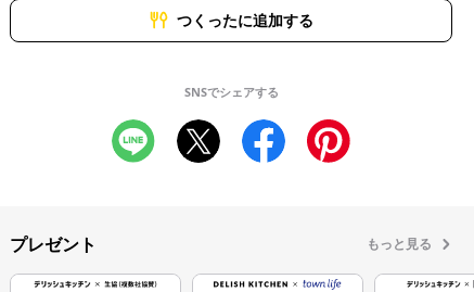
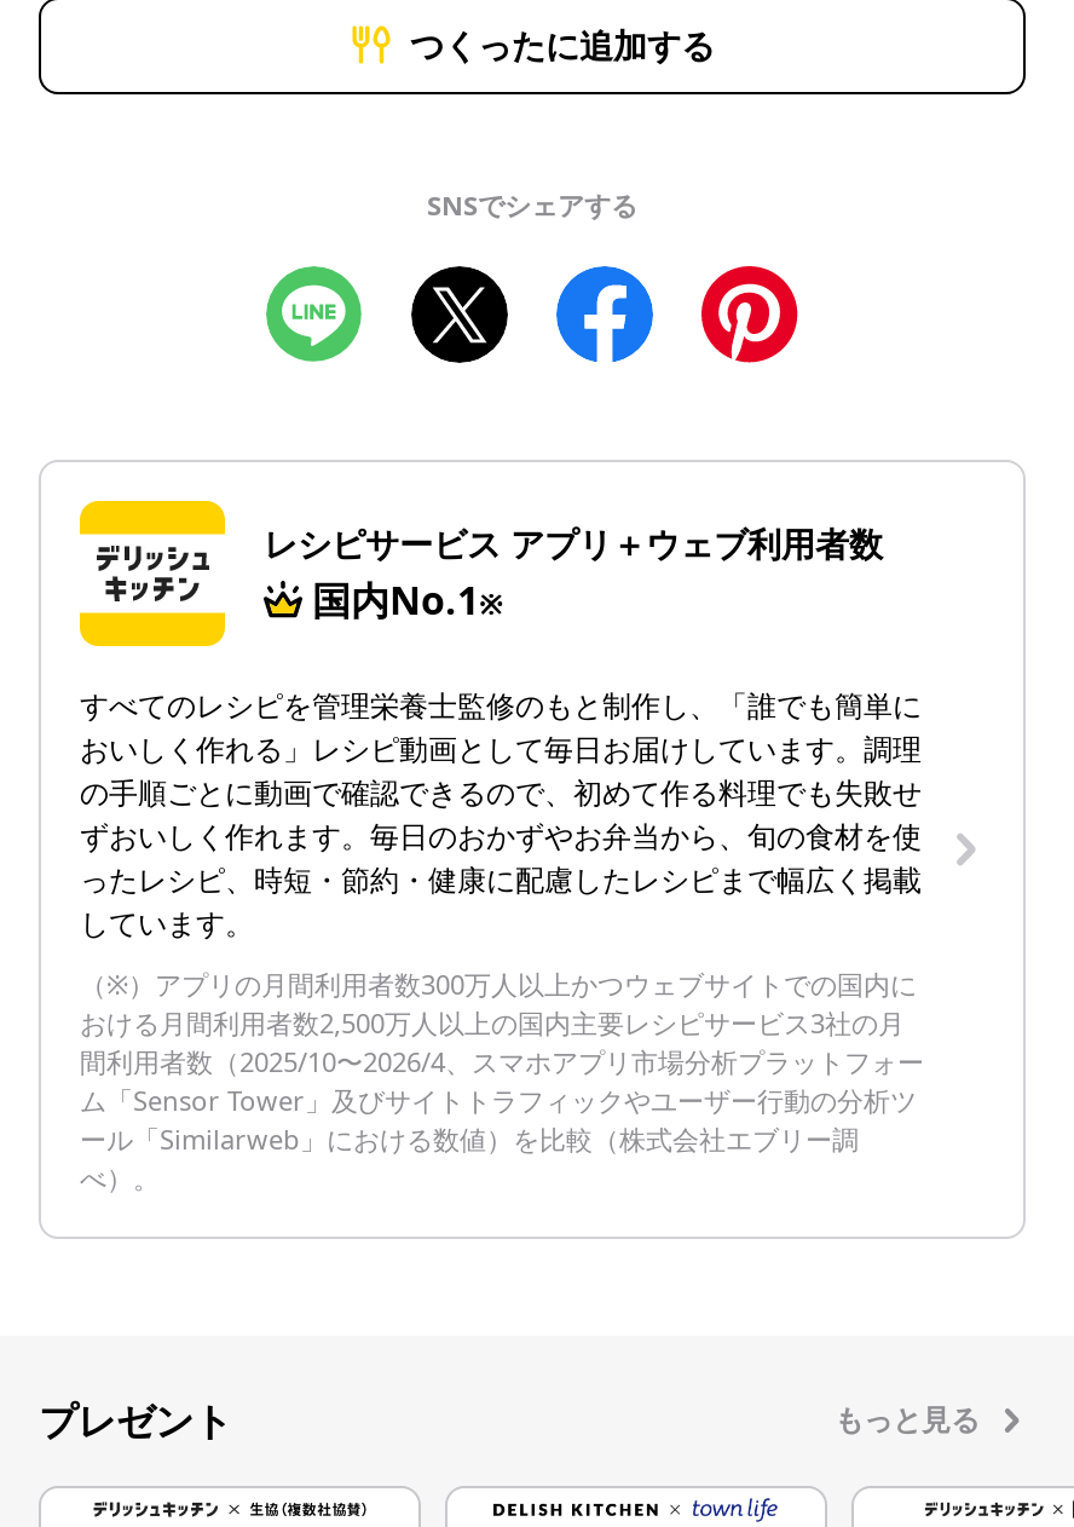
+ [image]
+ レシピサービス アプリ＋ウェブ利用者数
+ 国内No.1※
+ すべてのレシピを管理栄養士監修のもと制作し、「誰でも簡単に
+ おいしく作れる」レシピ動画として毎日お届けしています。調理
+ の手順ごとに動画で確認できるので、初めて作る料理でも失敗せ
+ ずおいしく作れます。毎日のおかずやお弁当から、旬の食材を使
+ ったレシピ、時短・節約・健康に配慮したレシピまで幅広く掲載
+ しています。
+ （※）アプリの月間利用者数300万人以上かつウェブサイトでの国内に
+ おける月間利用者数2,500万人以上の国内主要レシピサービス3社の月
+ 間利用者数（2025/10〜2026/4、スマホアプリ市場分析プラットフォー
+ ム「Sensor Tower」及びサイトトラフィックやユーザー行動の分析ツ
+ ール「Similarweb」における数値）を比較（株式会社エブリー調
+ べ）。
